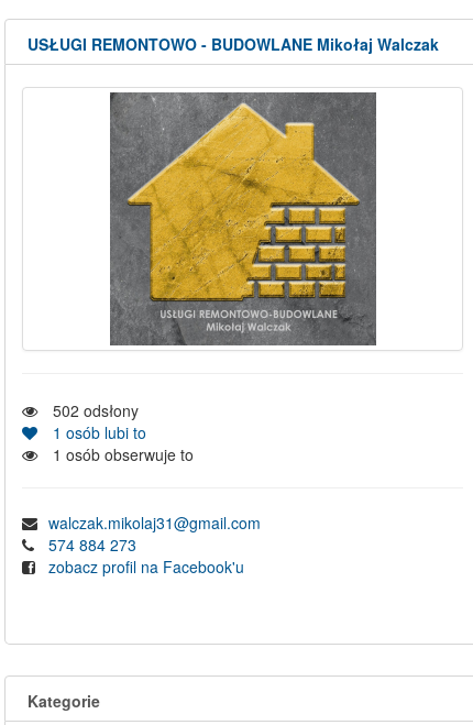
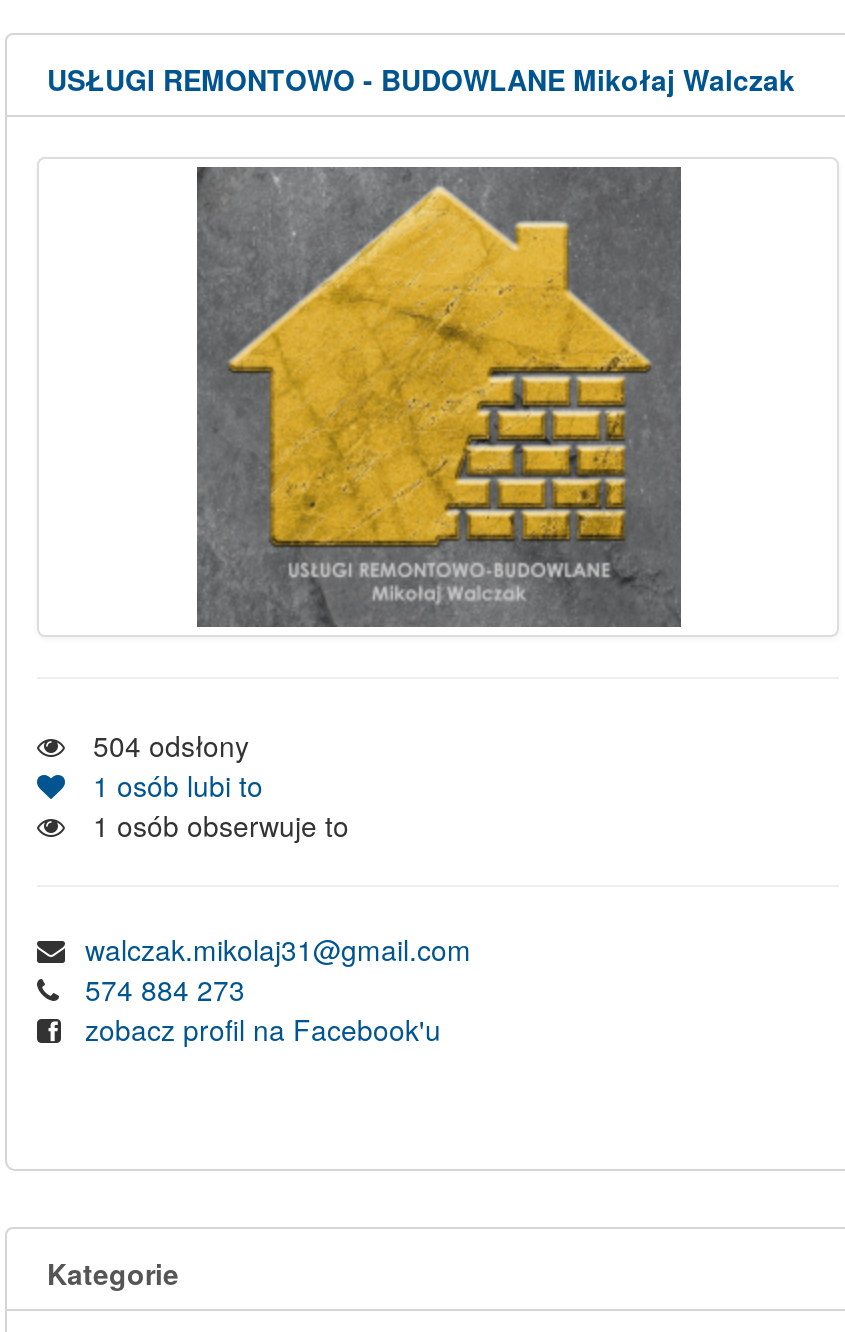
- 502 odsłony
+ 504 odsłony
